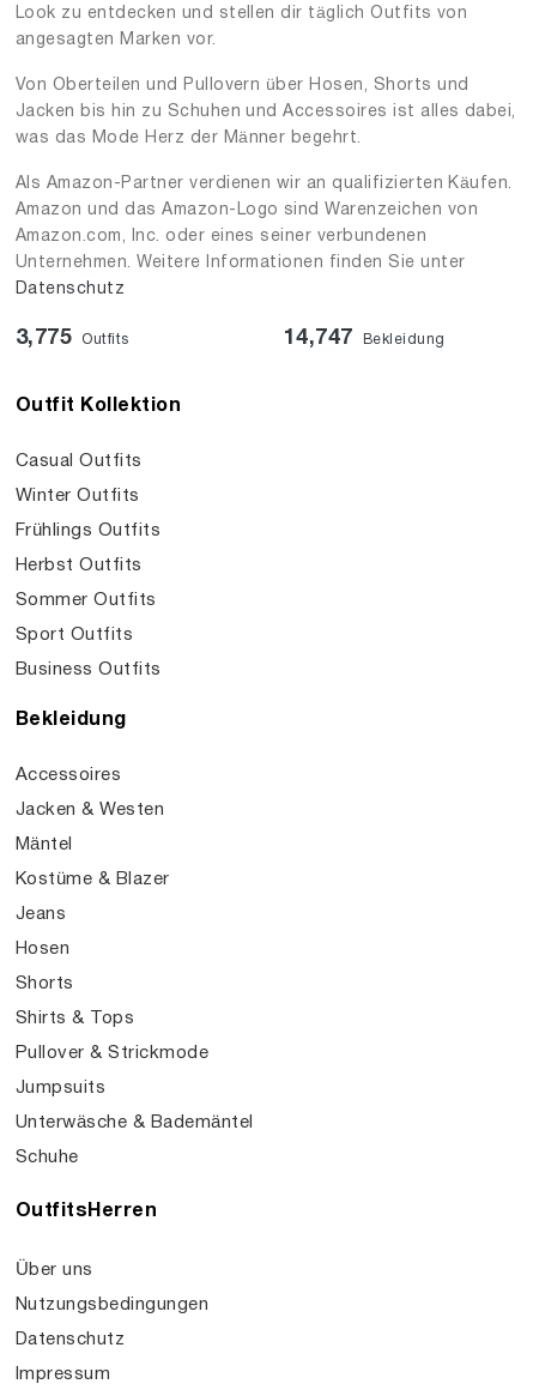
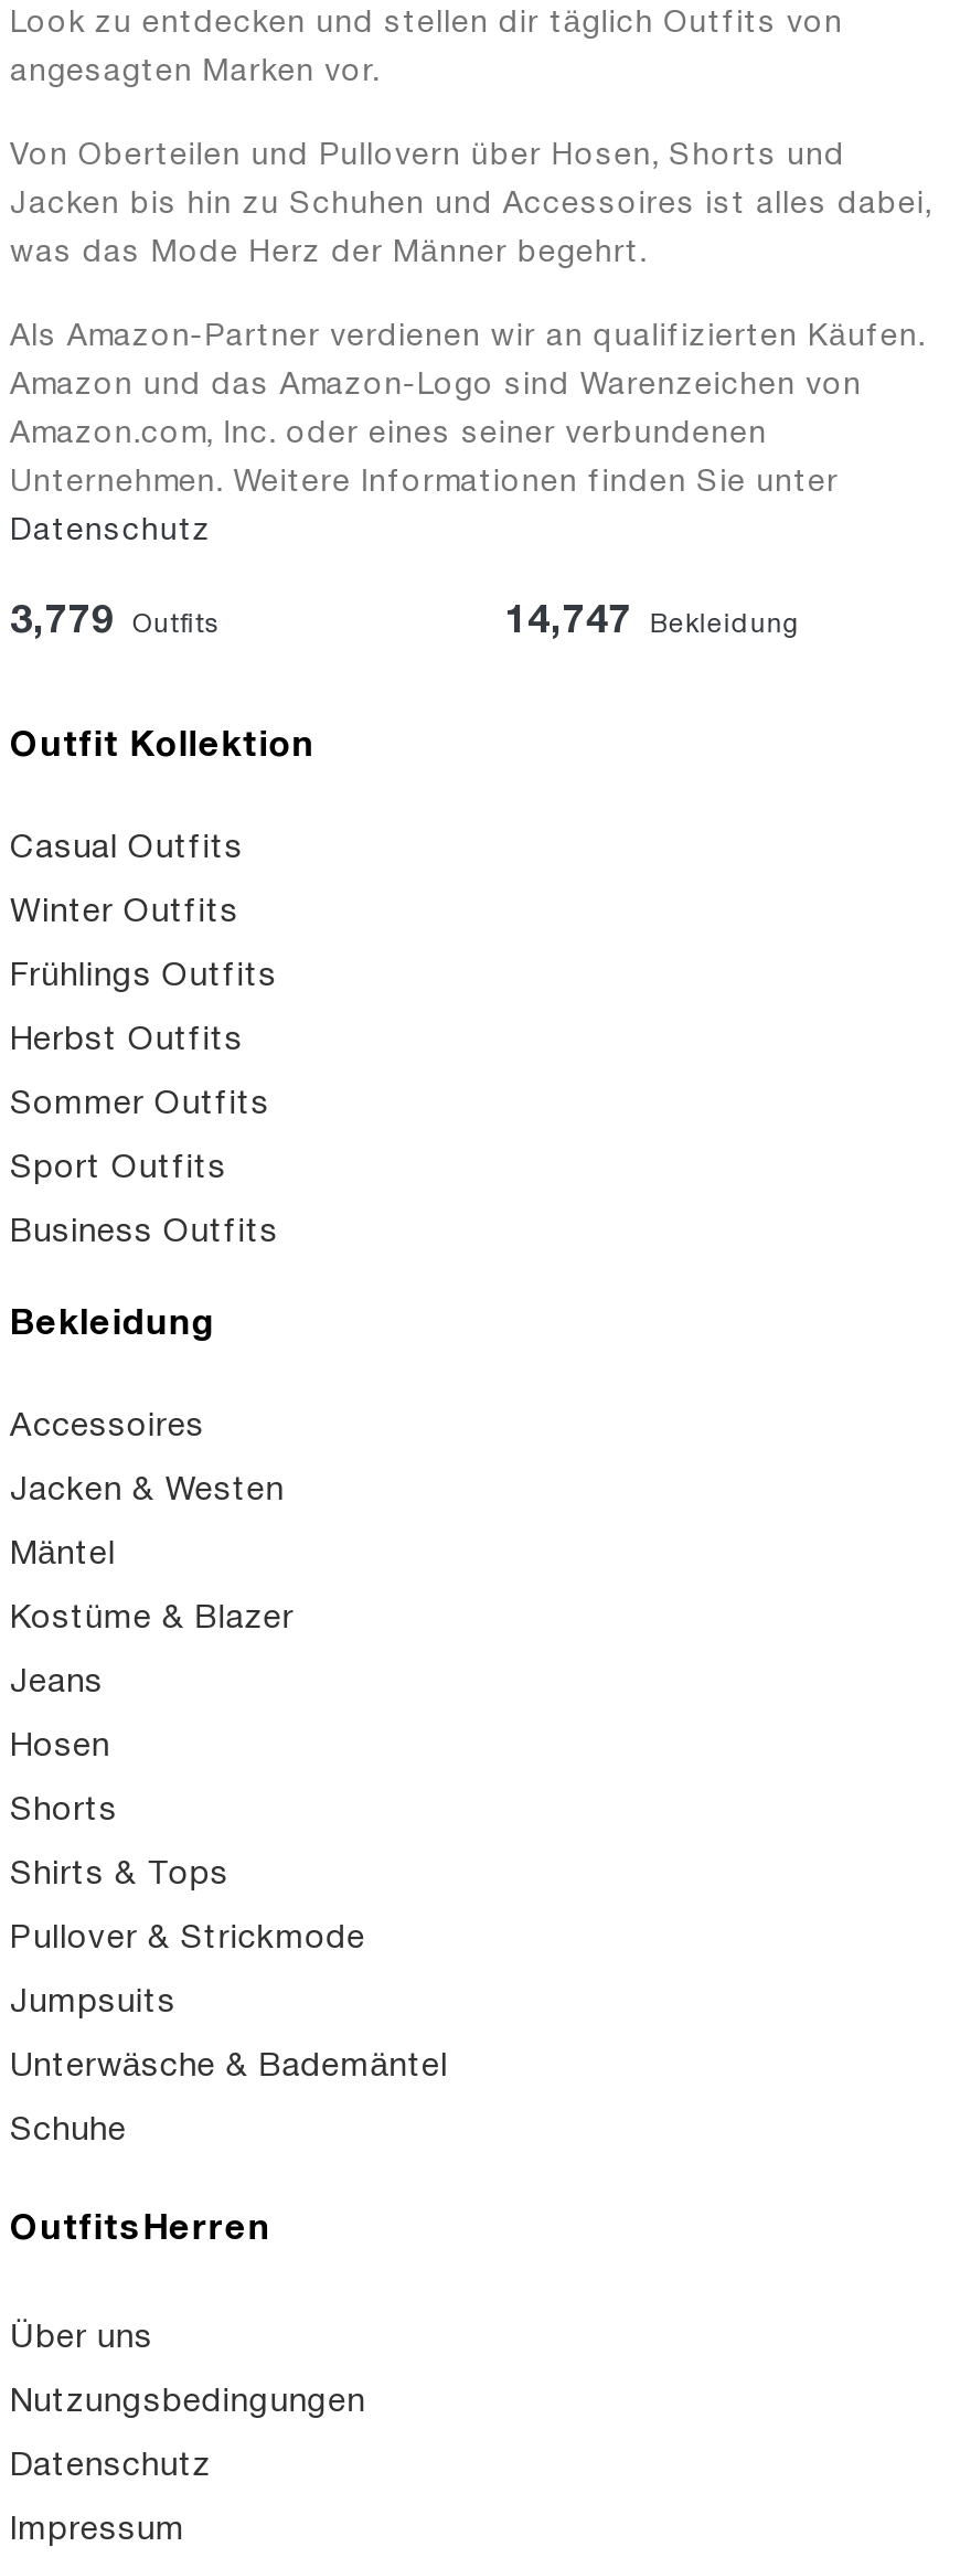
- 3,775 Outfits
+ 3,779 Outfits
